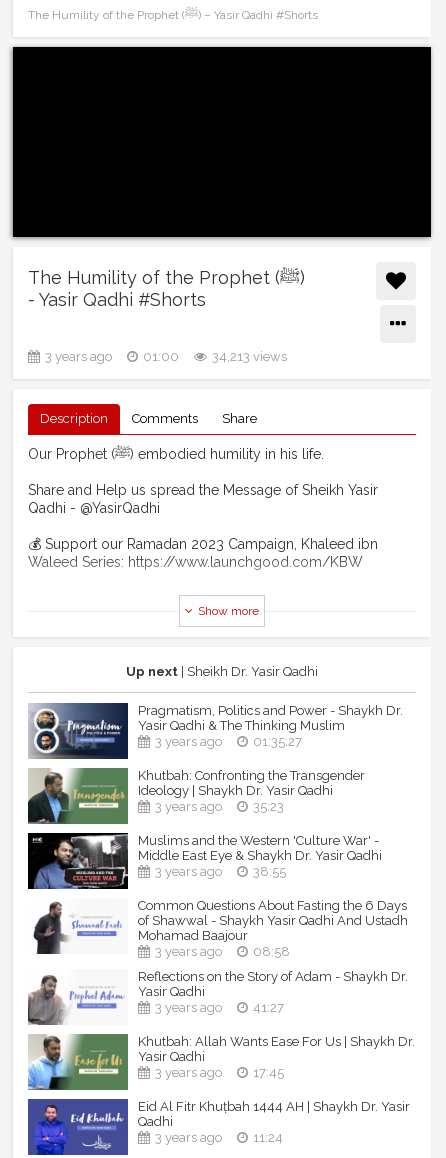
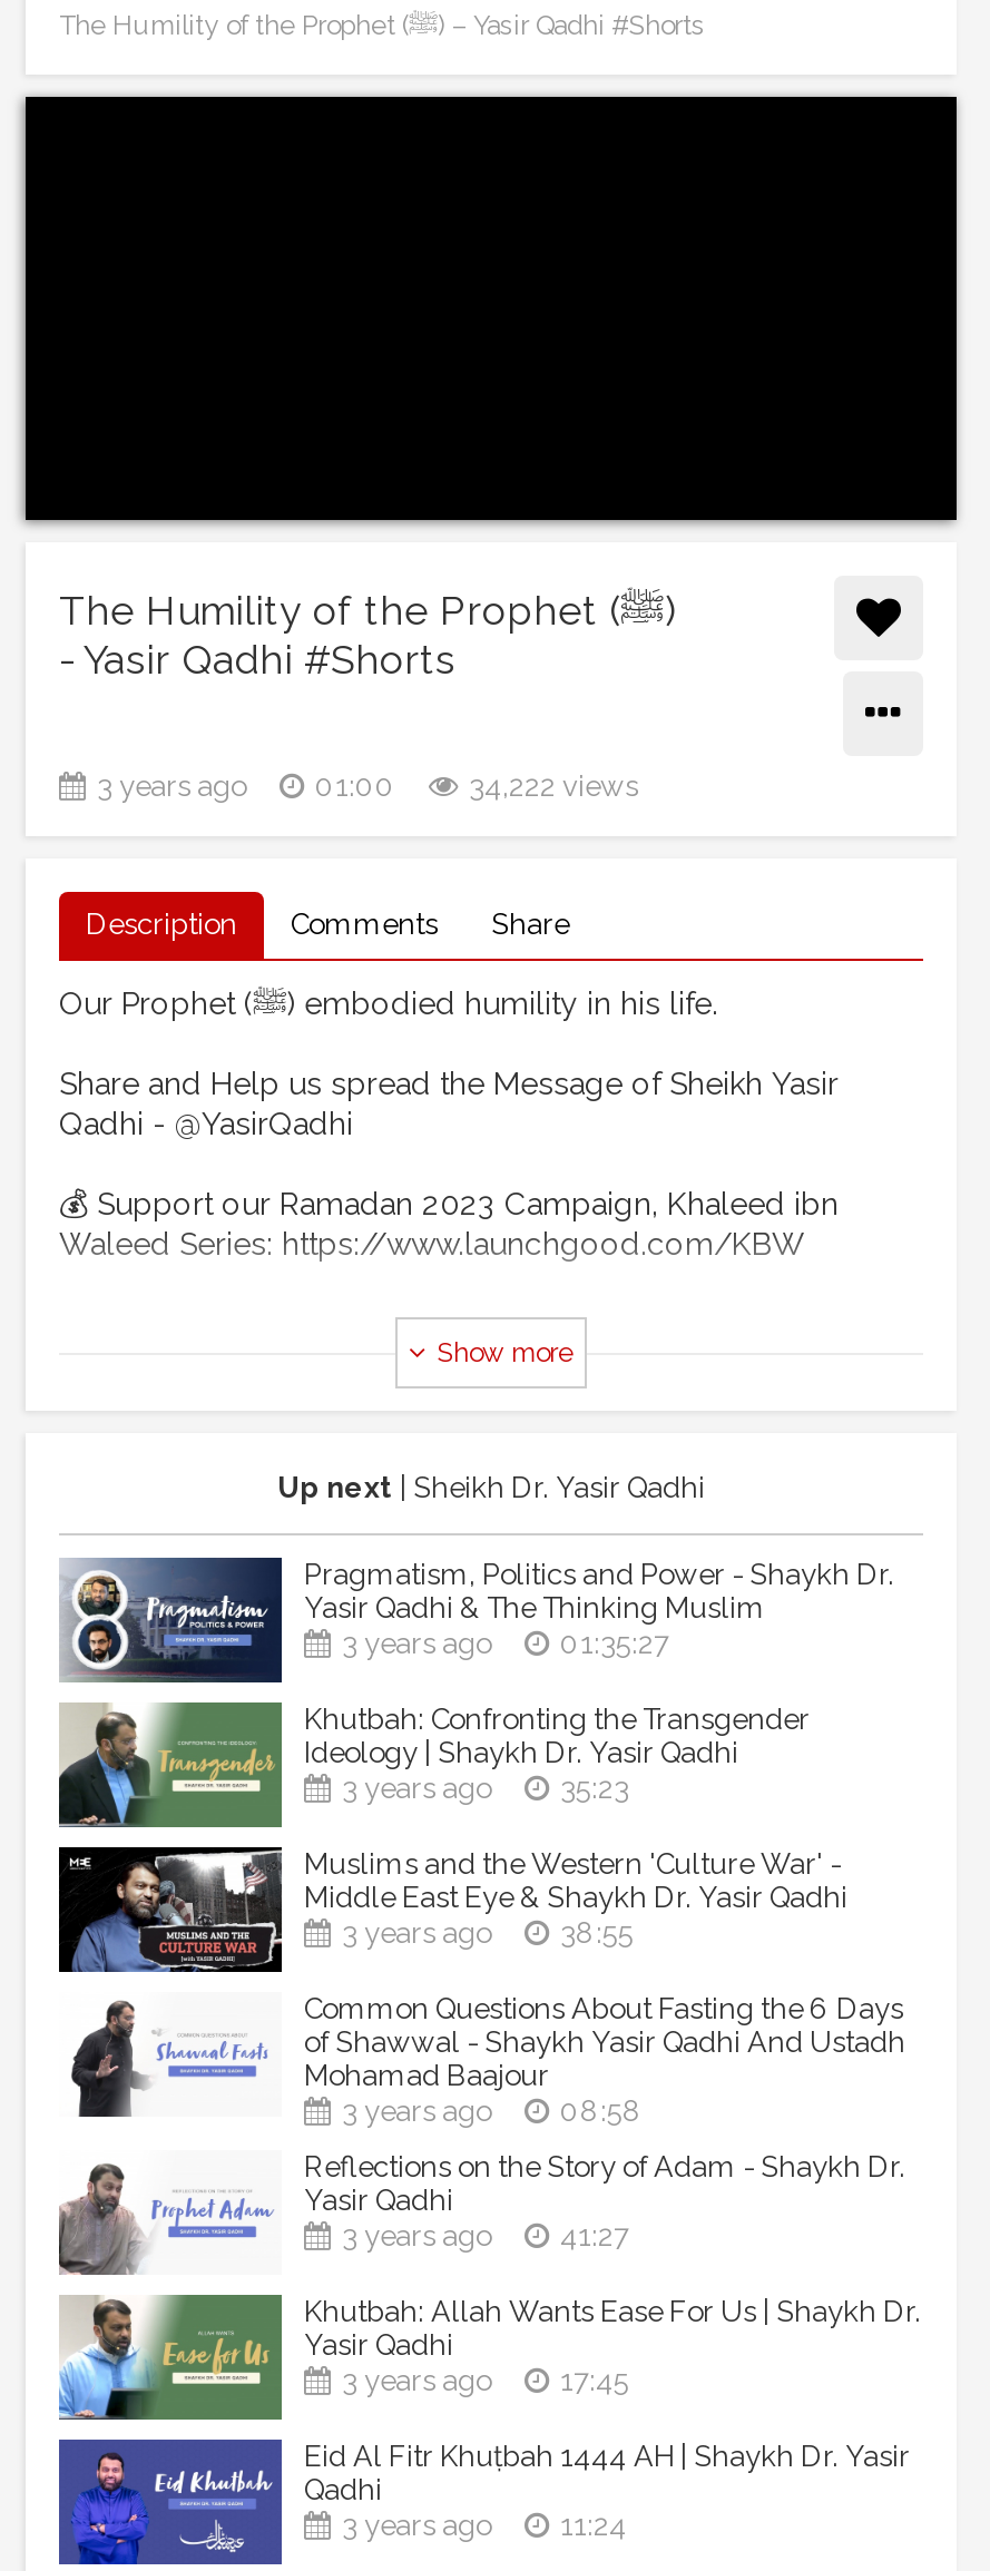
- 34,213 views
+ 34,222 views
